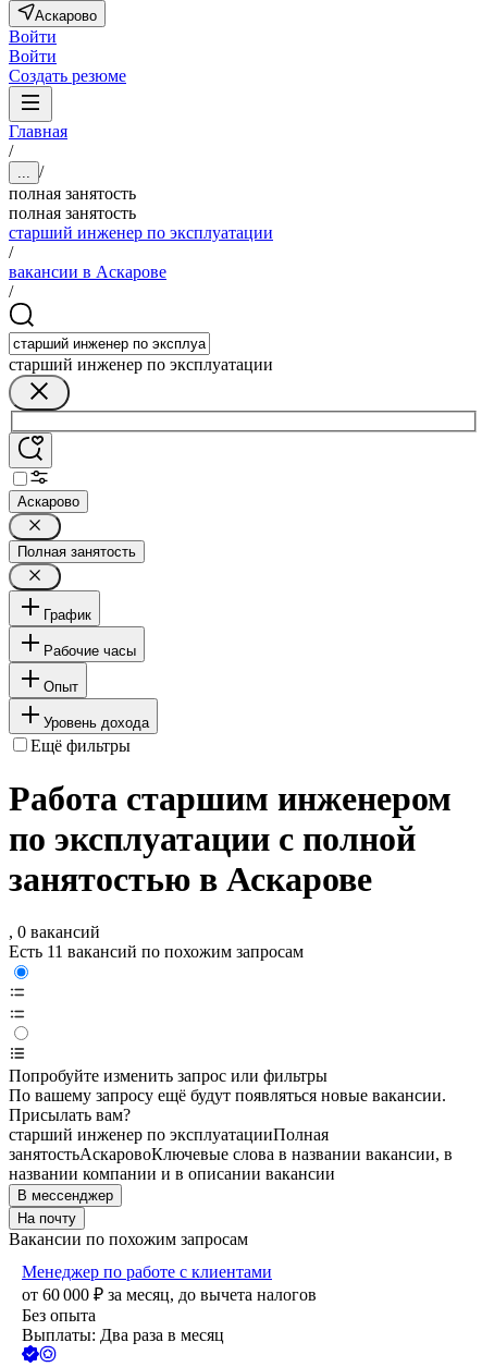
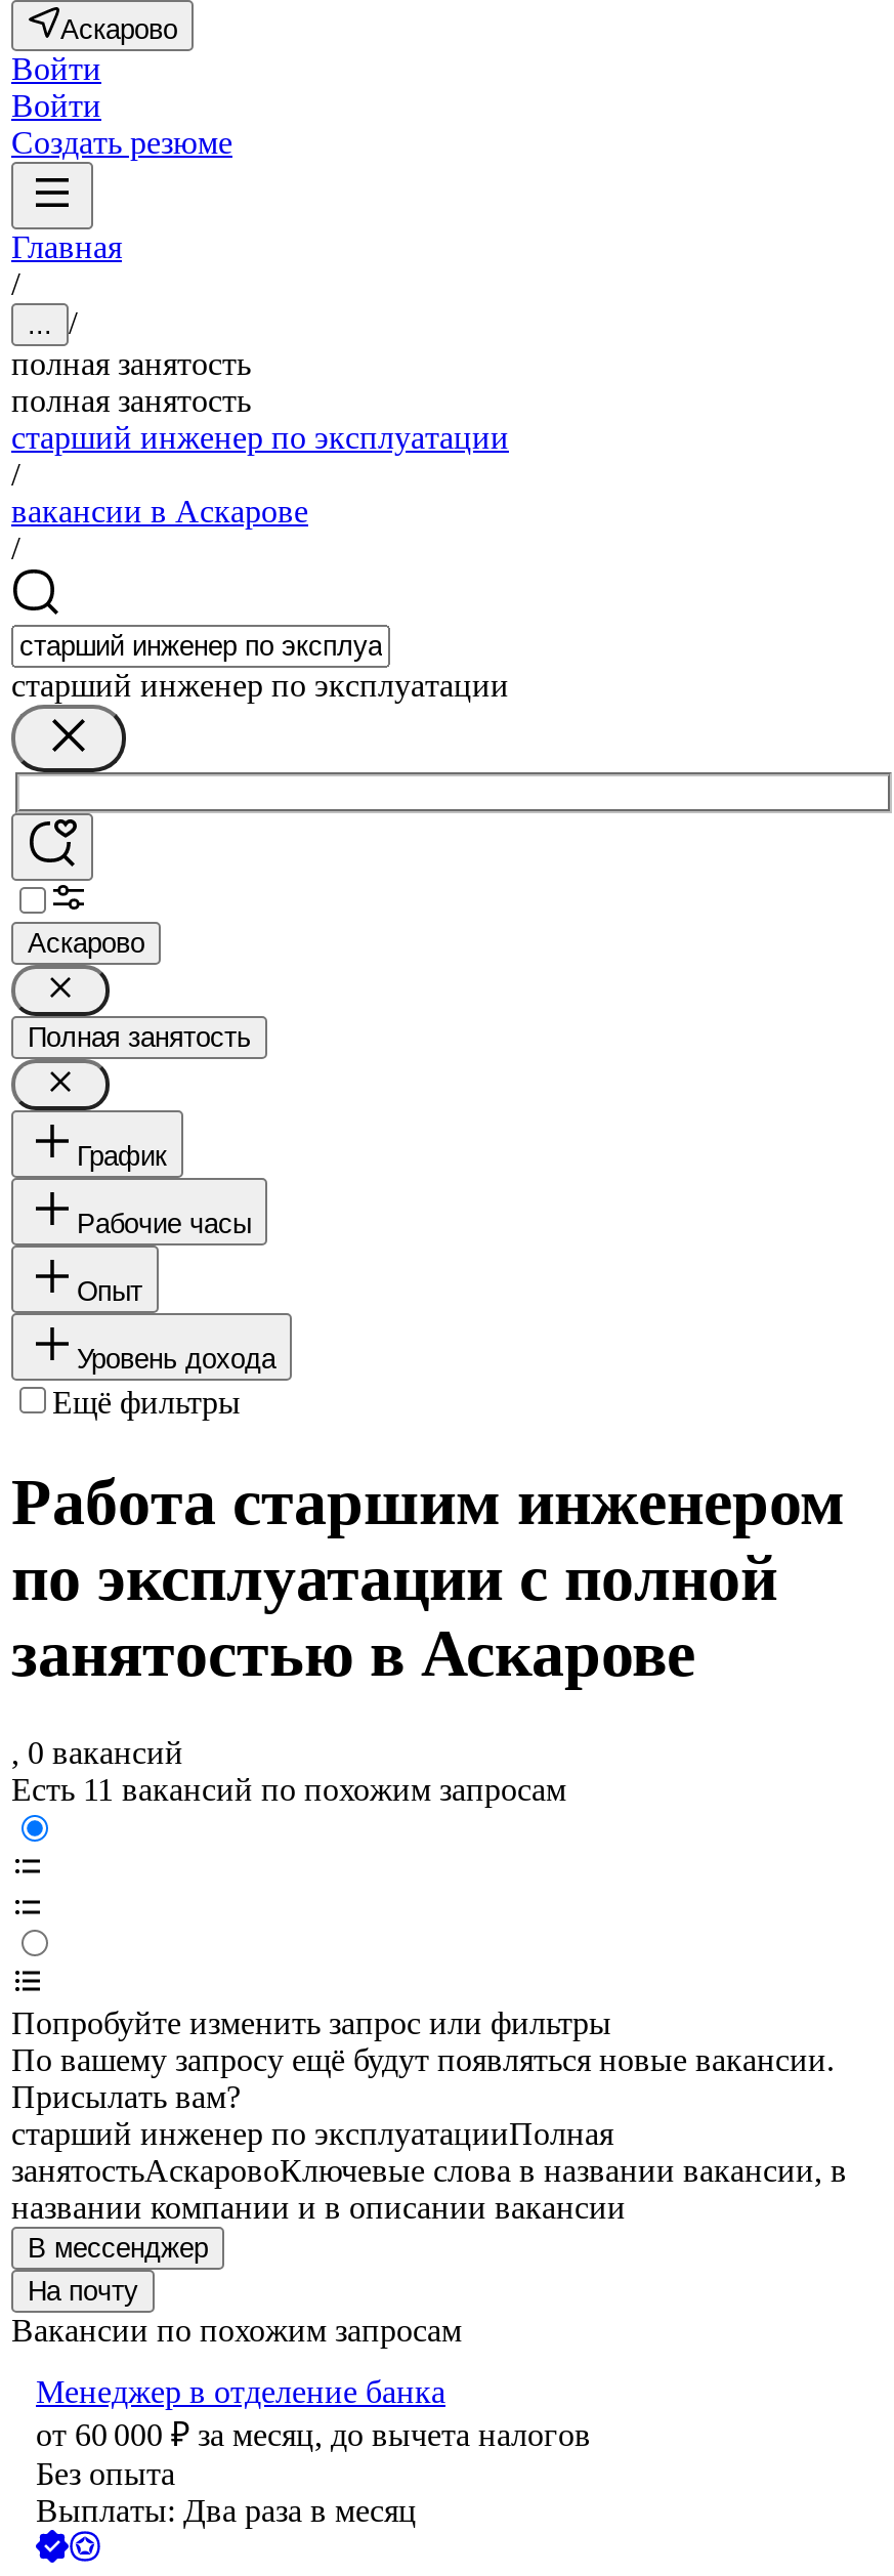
- Менеджер по работе с клиентами
+ Менеджер в отделение банка
